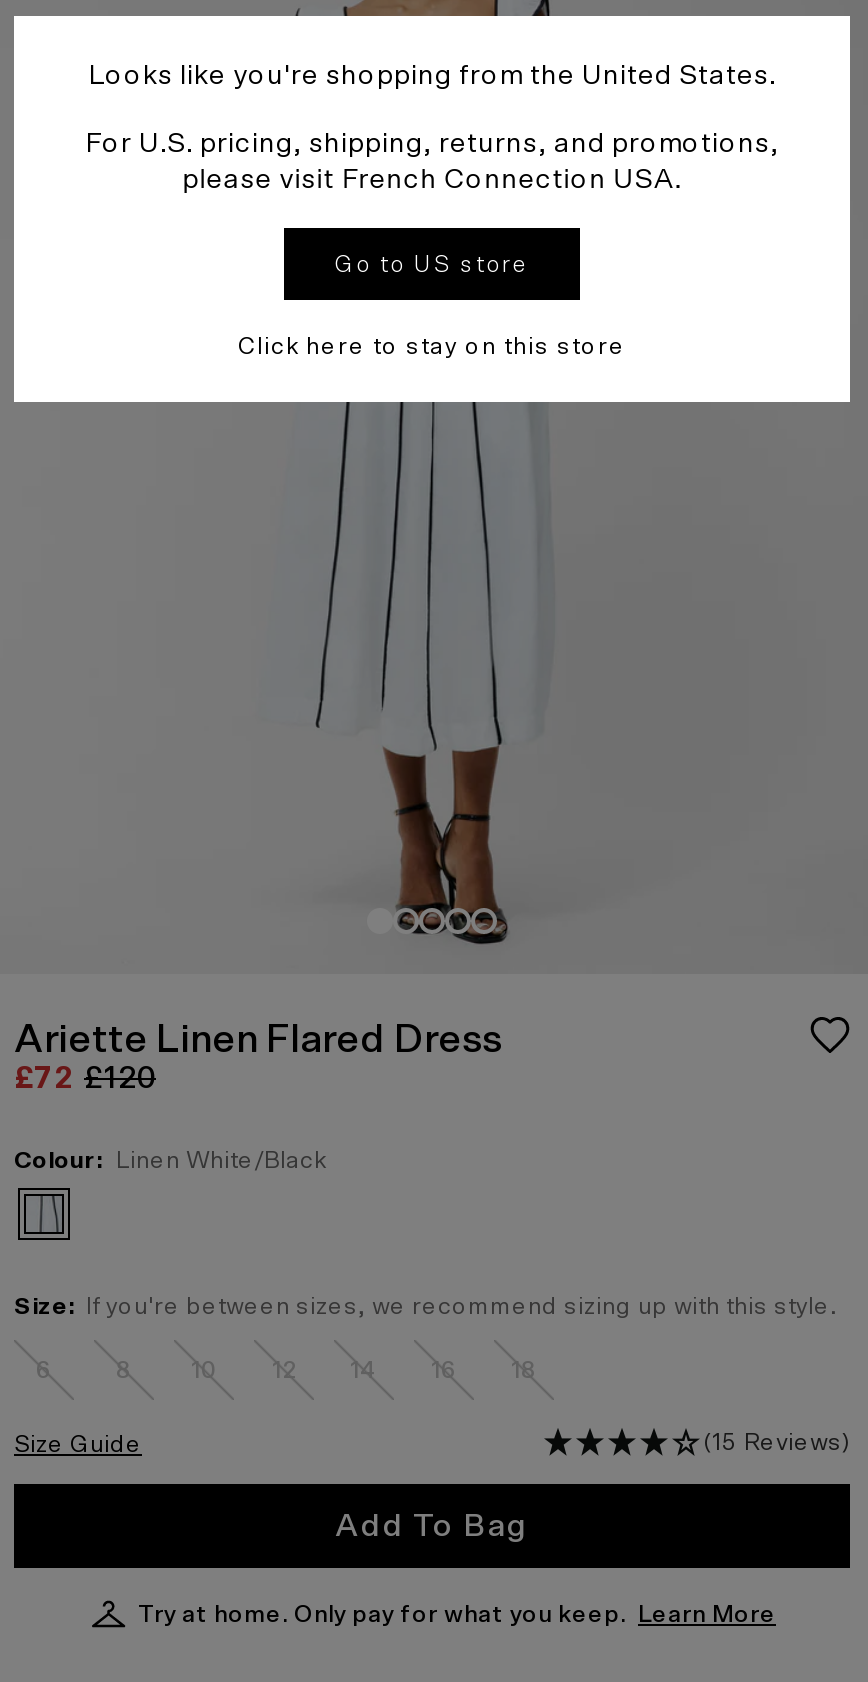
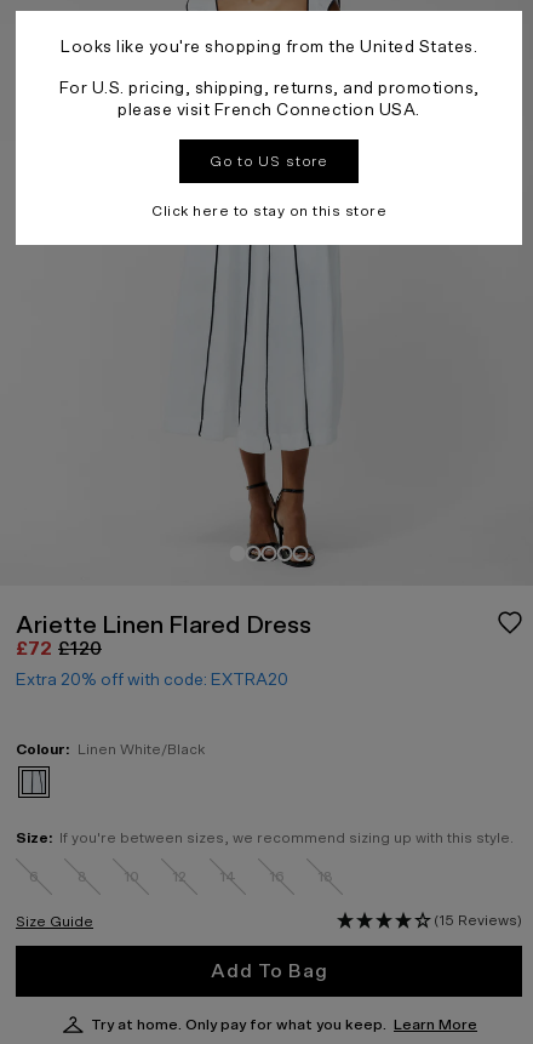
+ Extra 20% off with code: EXTRA20
